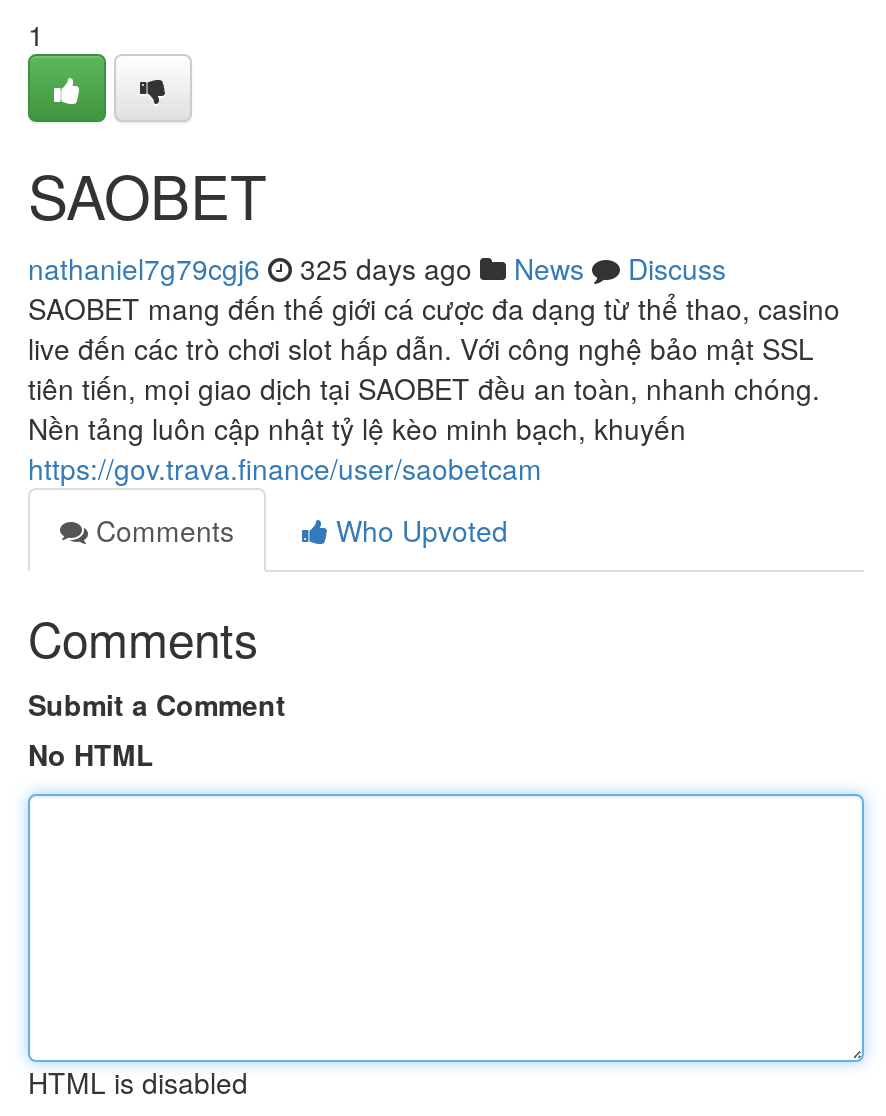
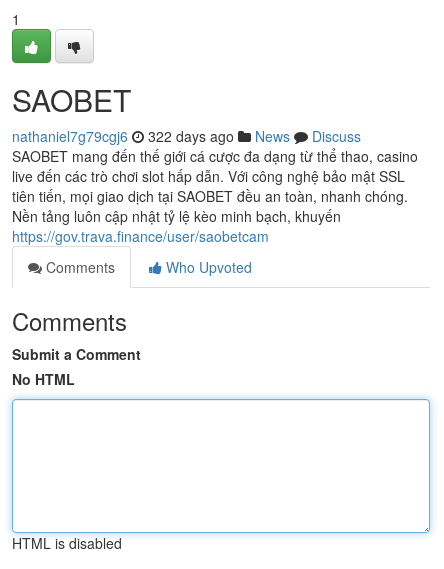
- nathaniel7g79cgj6 325 days ago News Discuss
+ nathaniel7g79cgj6 322 days ago News Discuss
